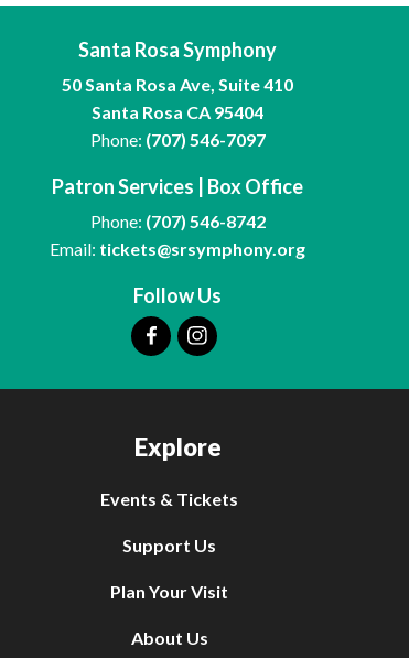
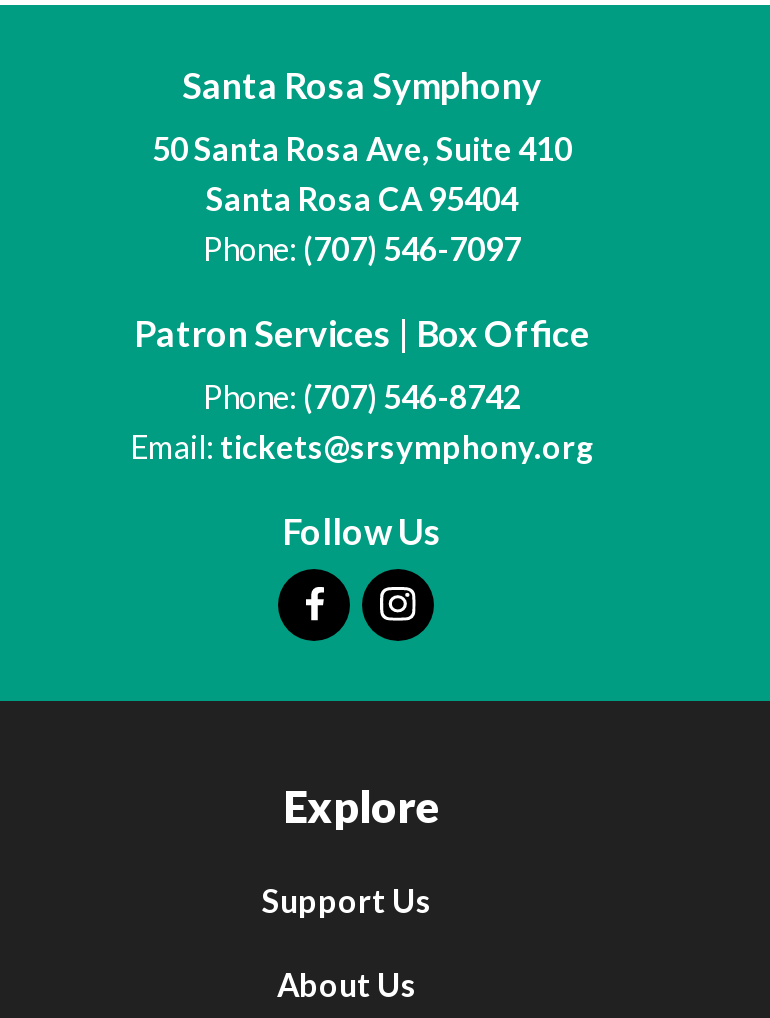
- Events & Tickets

- Plan Your Visit
